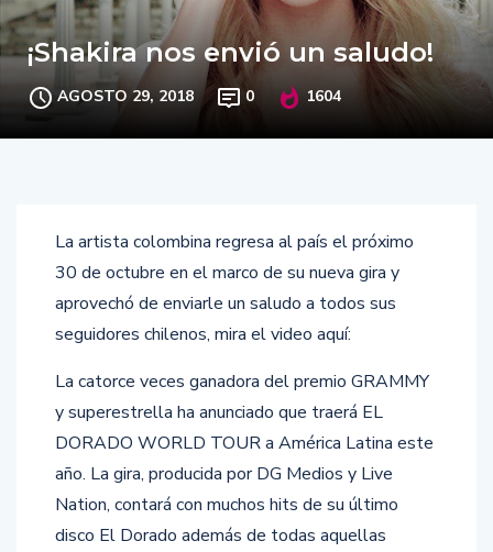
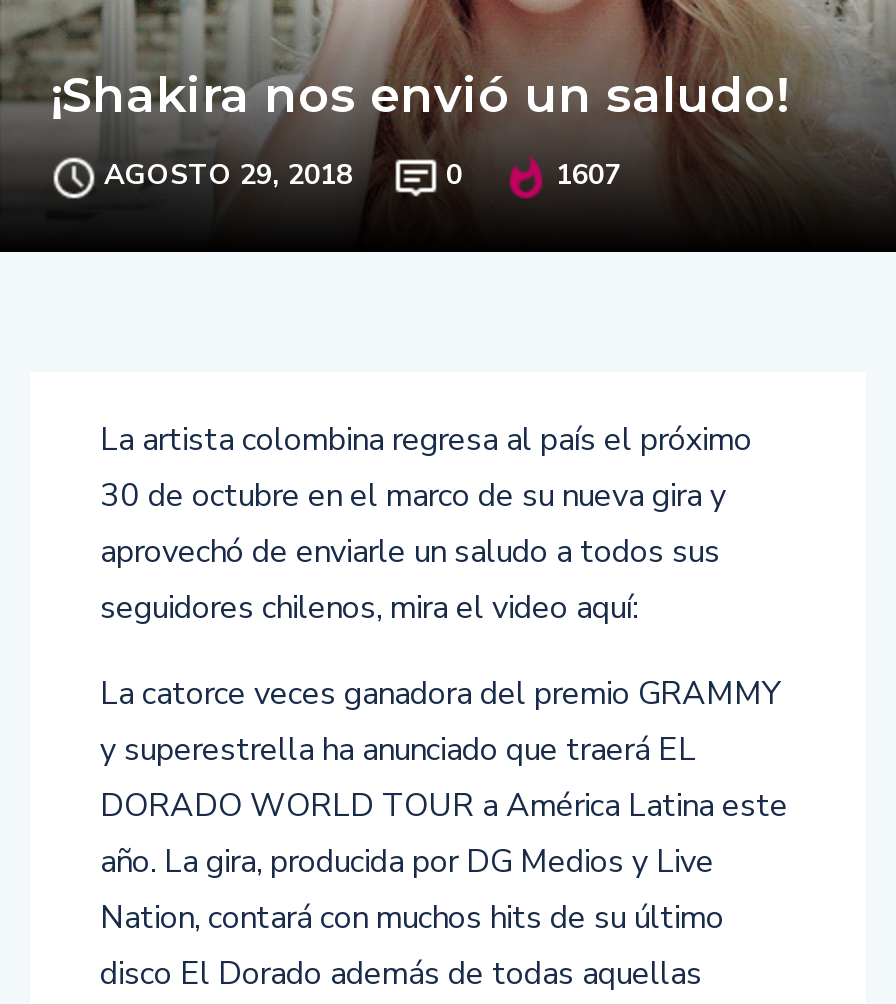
- 1604
+ 1607
